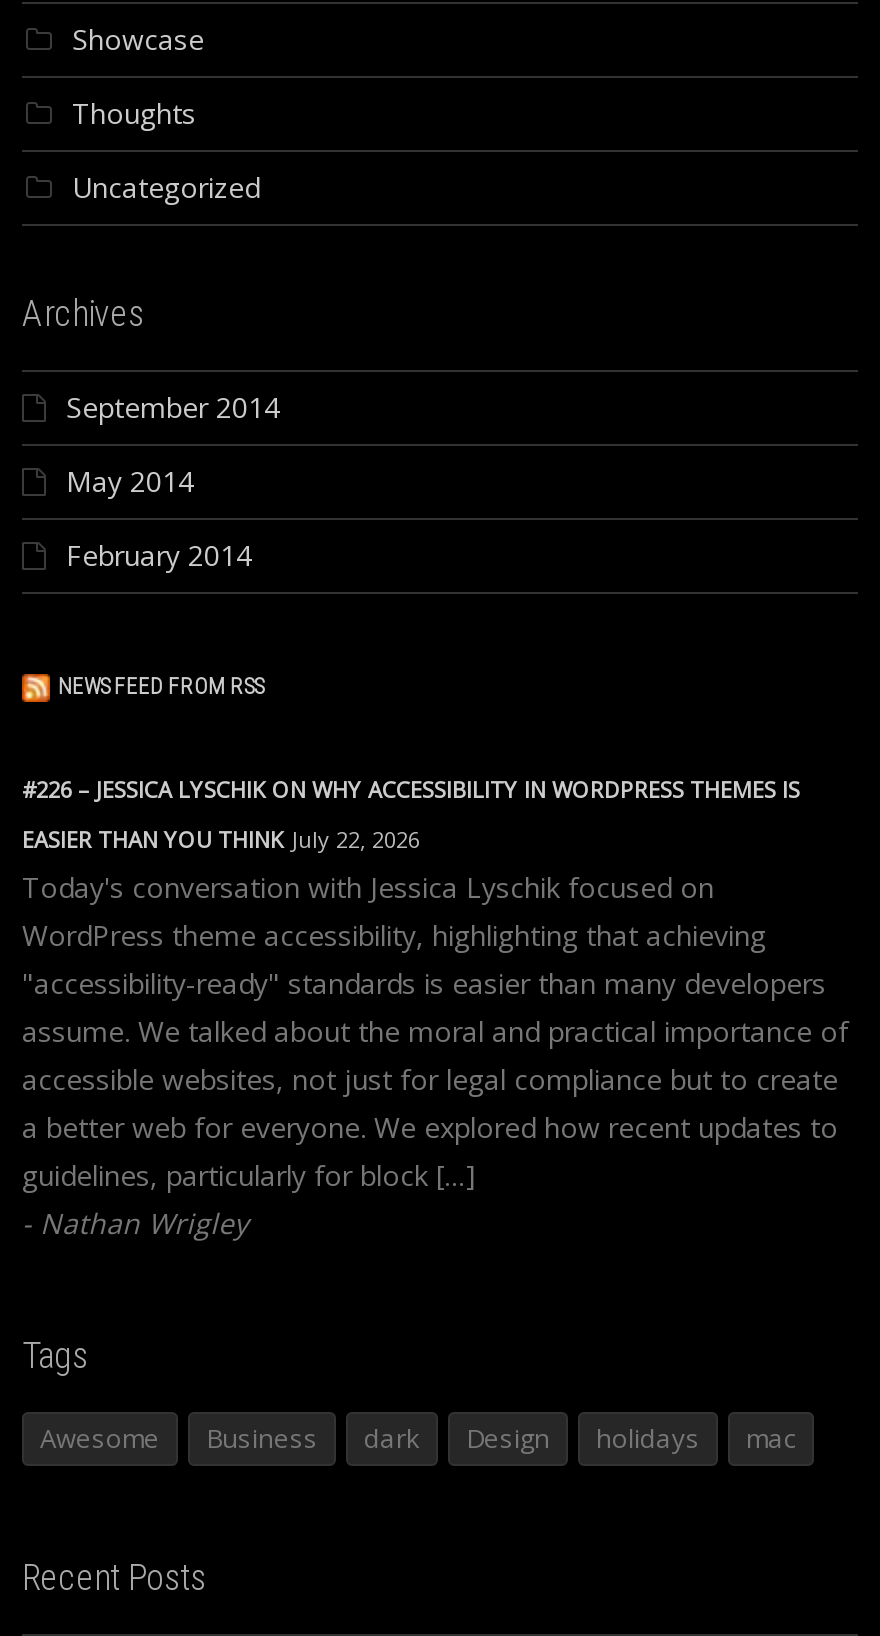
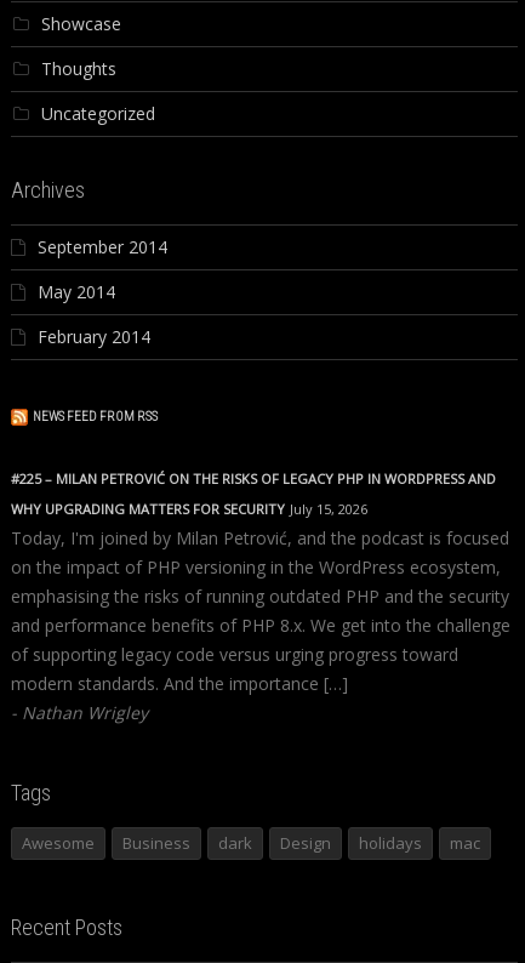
- #226 – JESSICA LYSCHIK ON WHY ACCESSIBILITY IN WORDPRESS THEMES IS
+ #225 – MILAN PETROVIĆ ON THE RISKS OF LEGACY PHP IN WORDPRESS AND

- EASIER THAN YOU THINK July 22, 2026
- Today's conversation with Jessica Lyschik focused on
- WordPress theme accessibility, highlighting that achieving
- "accessibility-ready" standards is easier than many developers
- assume. We talked about the moral and practical importance of
- accessible websites, not just for legal compliance but to create
- a better web for everyone. We explored how recent updates to
- guidelines, particularly for block […]
+ WHY UPGRADING MATTERS FOR SECURITY July 15, 2026
+ Today, I'm joined by Milan Petrović, and the podcast is focused
+ on the impact of PHP versioning in the WordPress ecosystem,
+ emphasising the risks of running outdated PHP and the security
+ and performance benefits of PHP 8.x. We get into the challenge
+ of supporting legacy code versus urging progress toward
+ modern standards. And the importance […]
